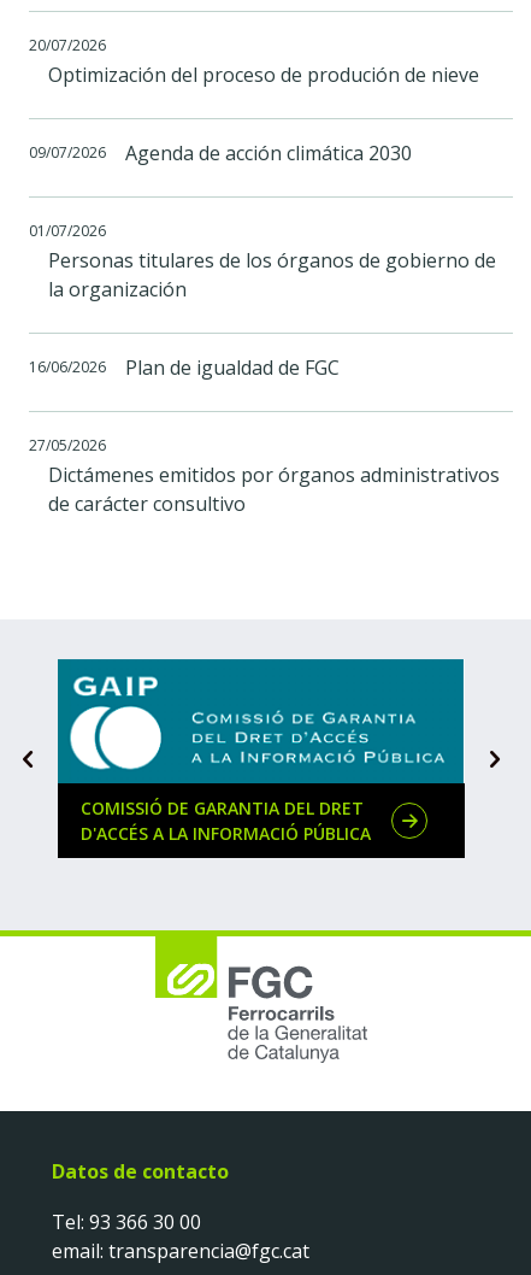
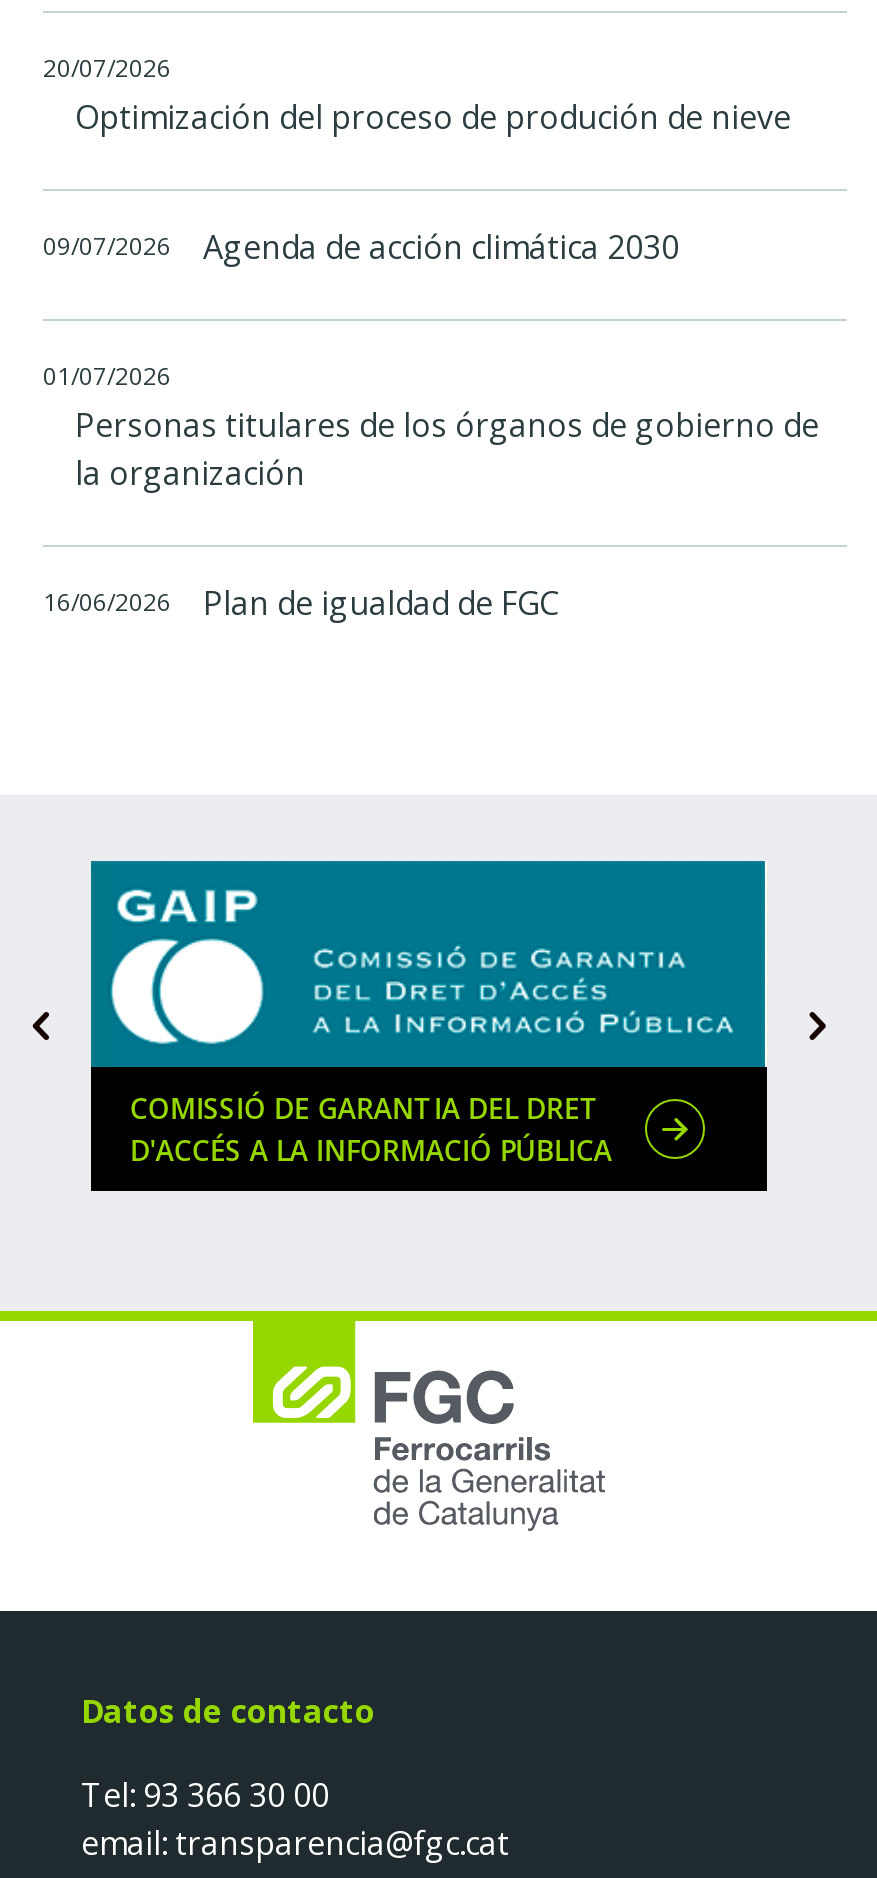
- 27/05/2026
- Dictámenes emitidos por órganos administrativos
- de carácter consultivo
